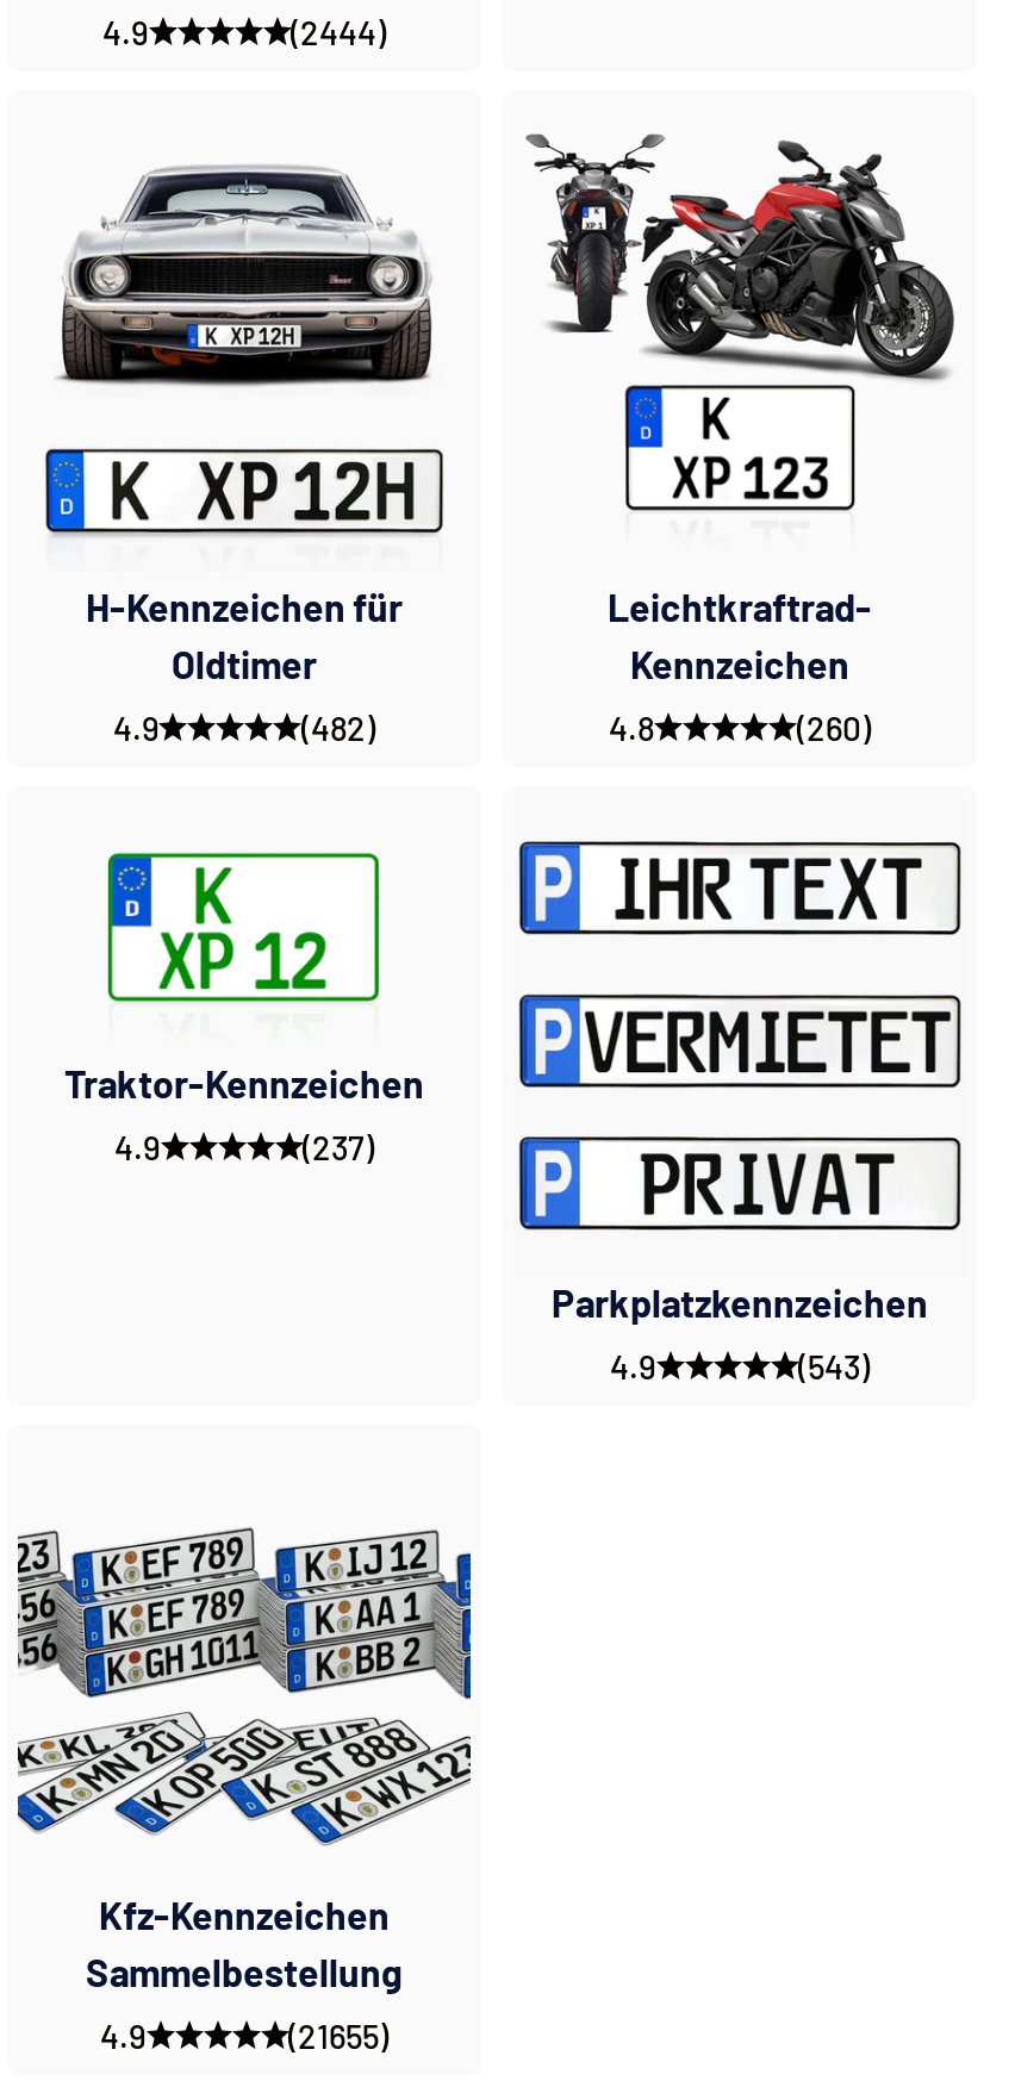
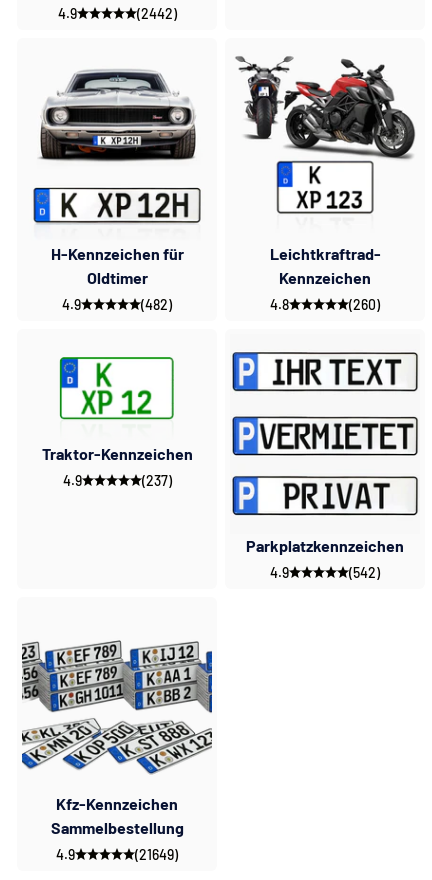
- (2444)
+ (2442)

- (543)
+ (542)

- (21655)
+ (21649)
